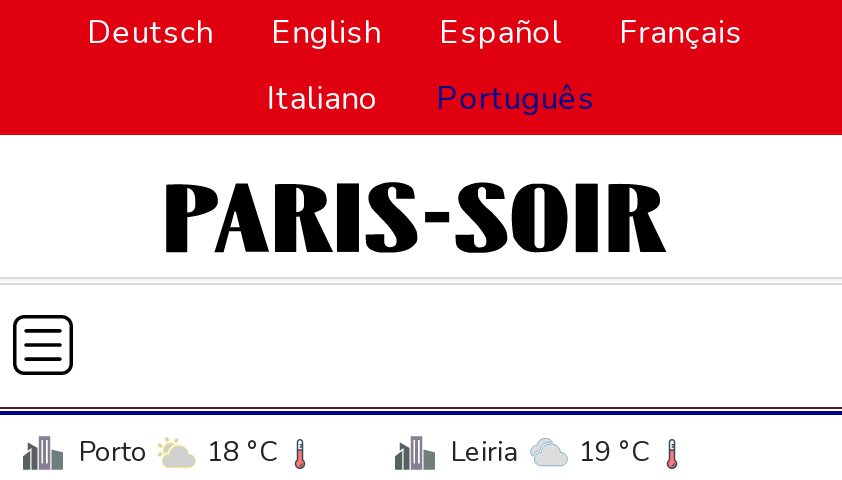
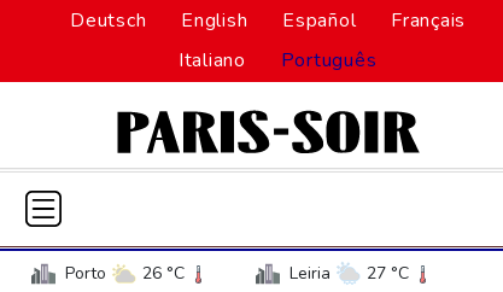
- Porto 18 °C
+ Porto 26 °C

- Leiria 19 °C
+ Leiria 27 °C
